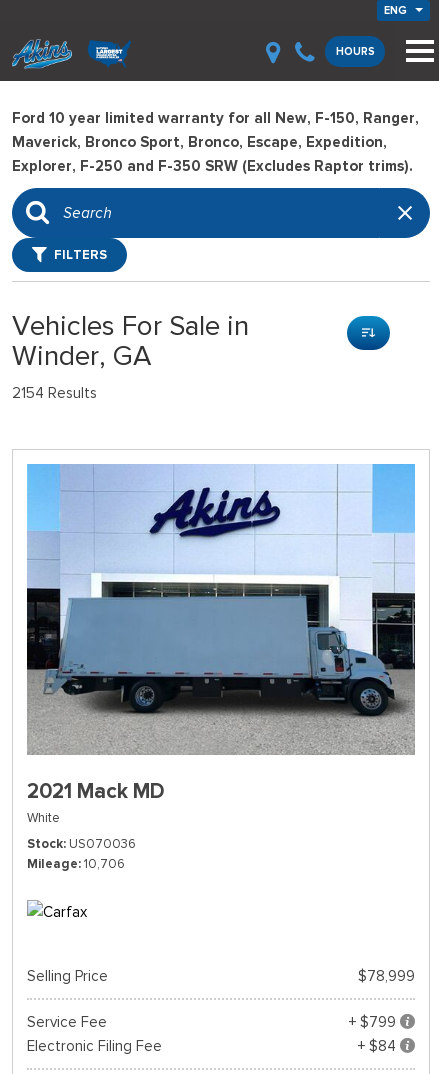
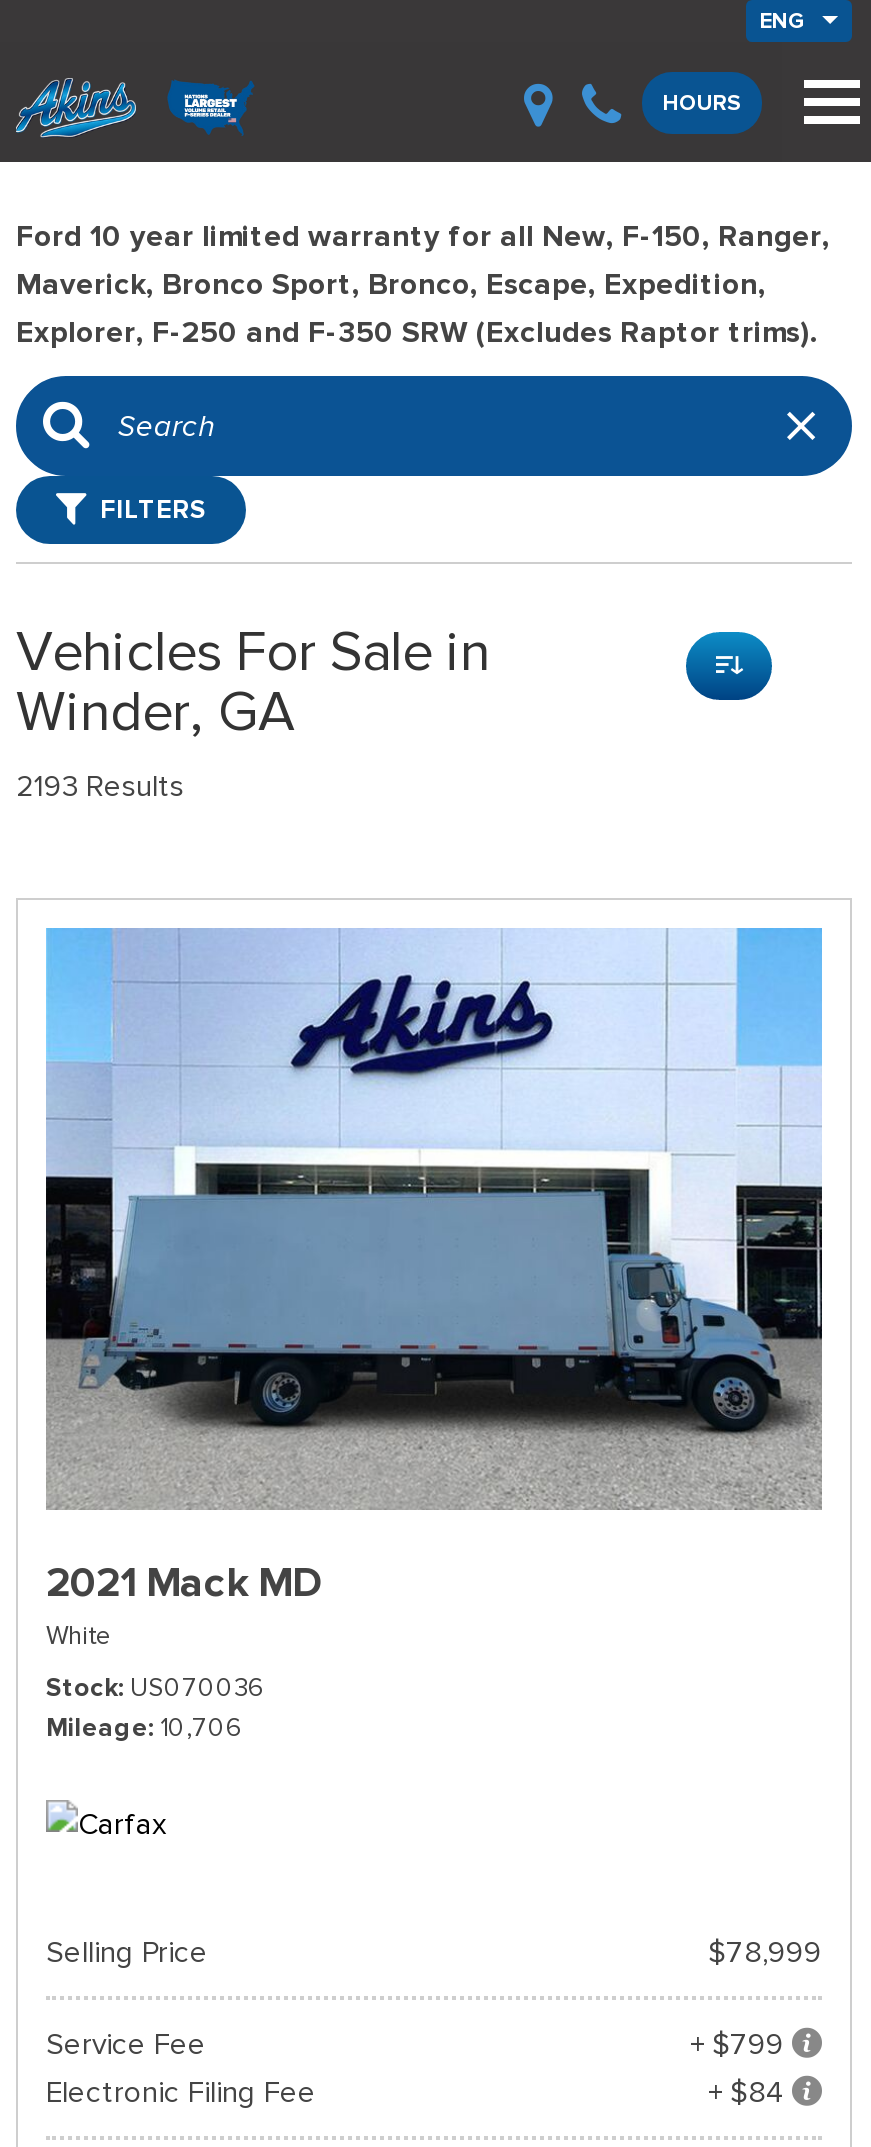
- 2154 Results
+ 2193 Results
